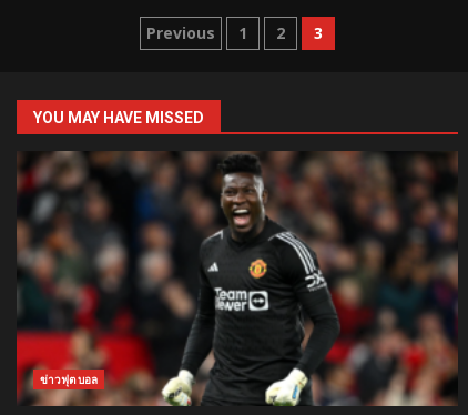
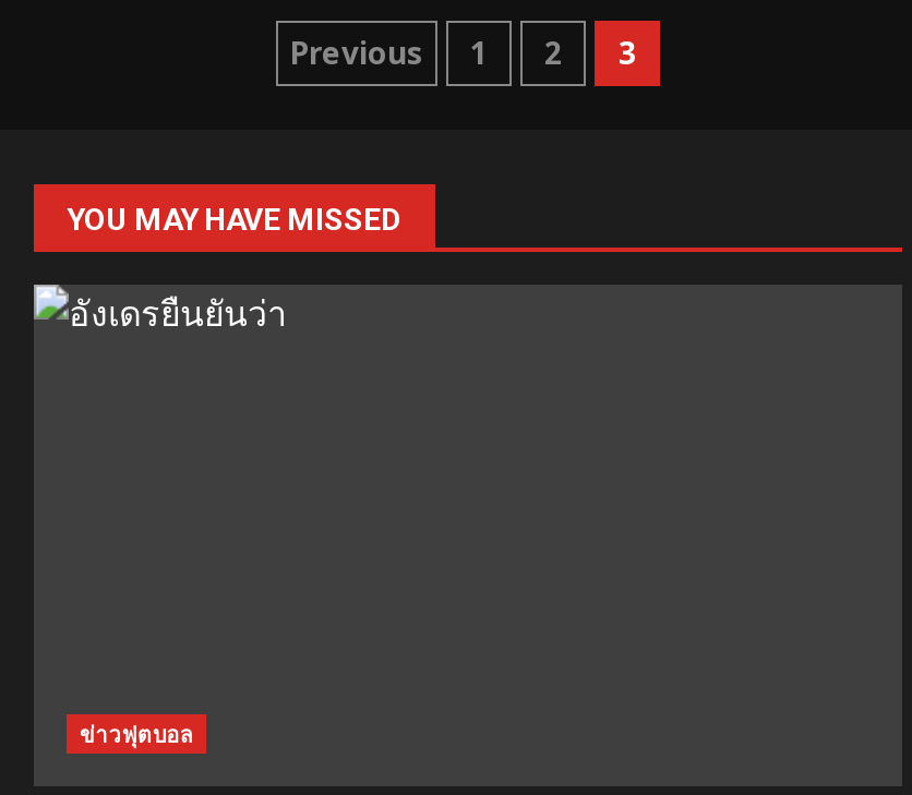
- [image]
